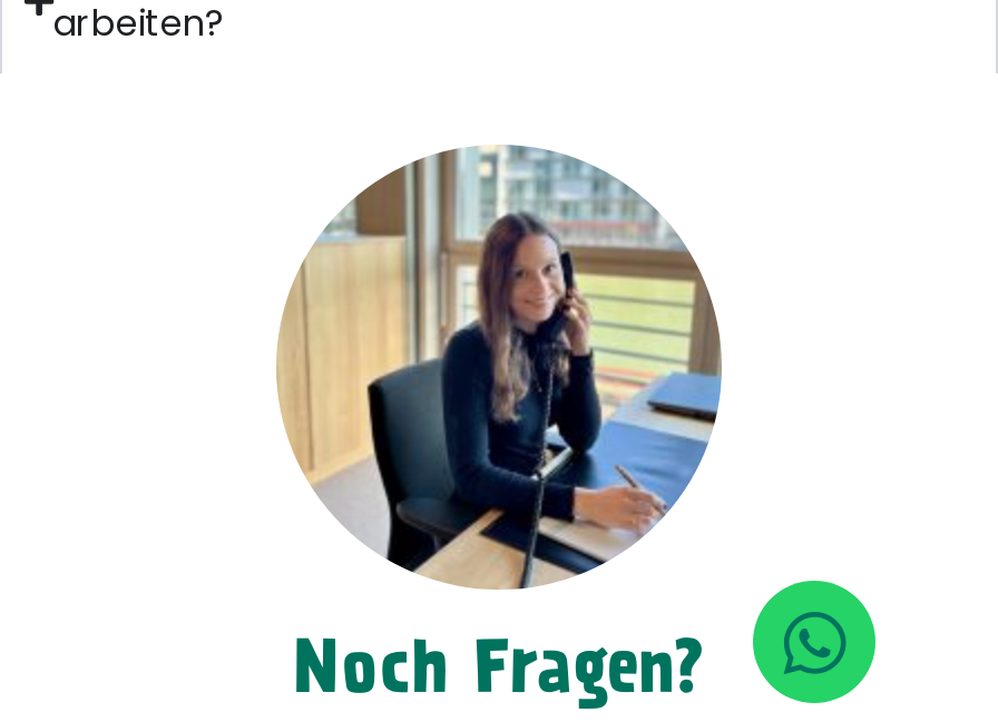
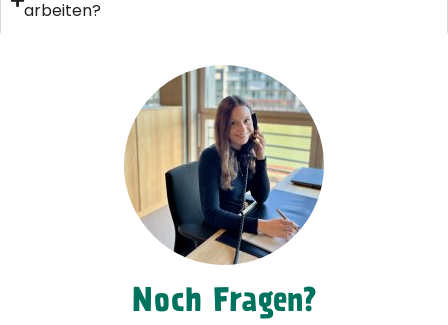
- [image]
